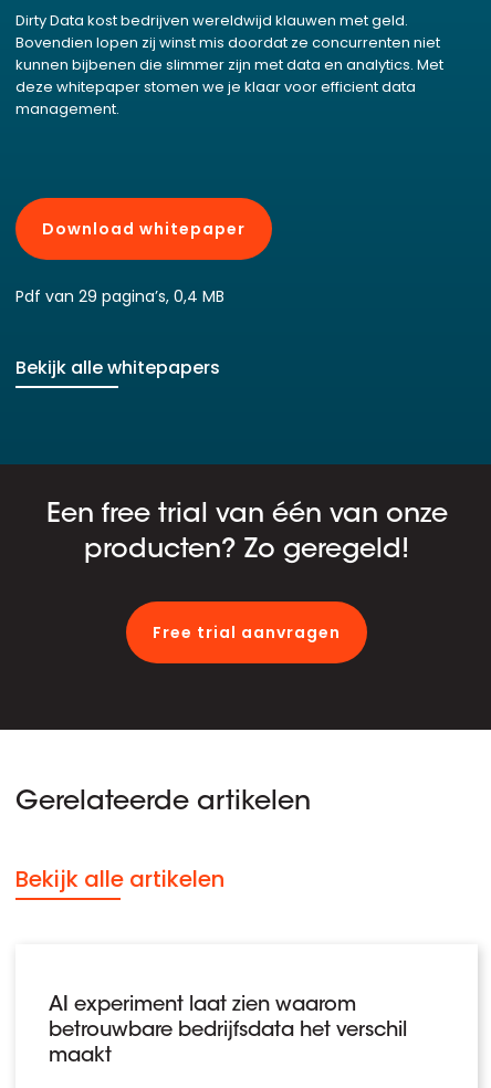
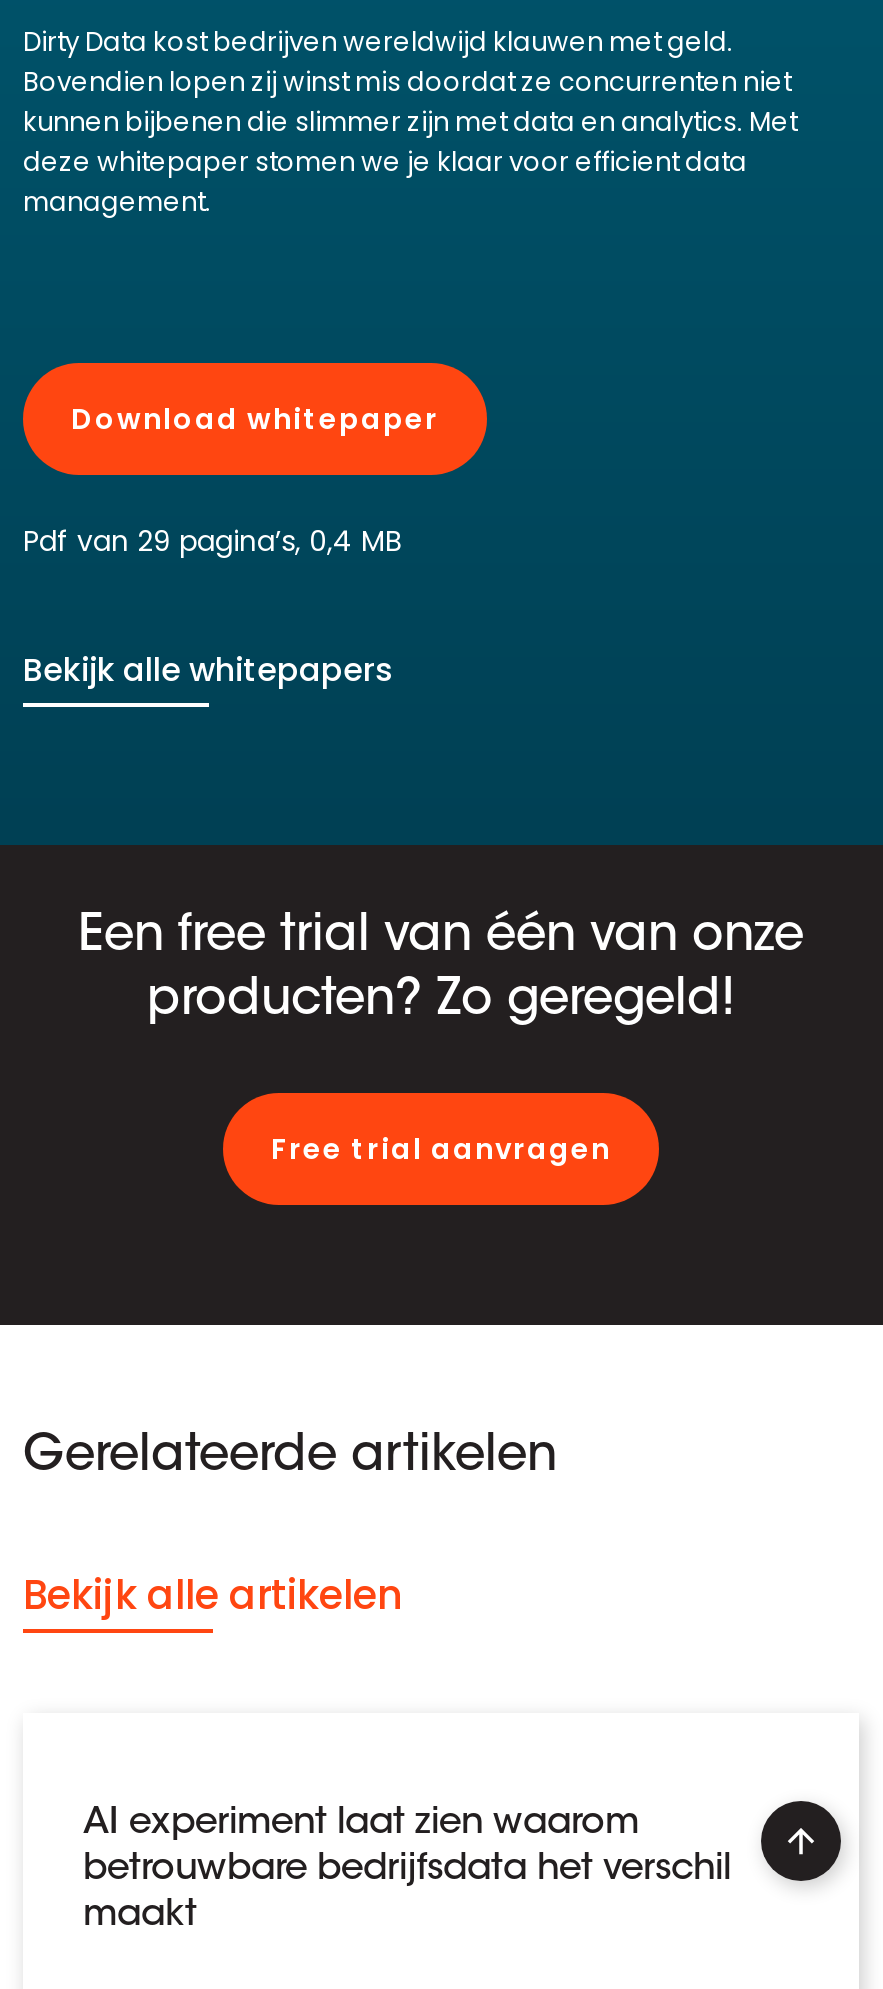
+ [image]
